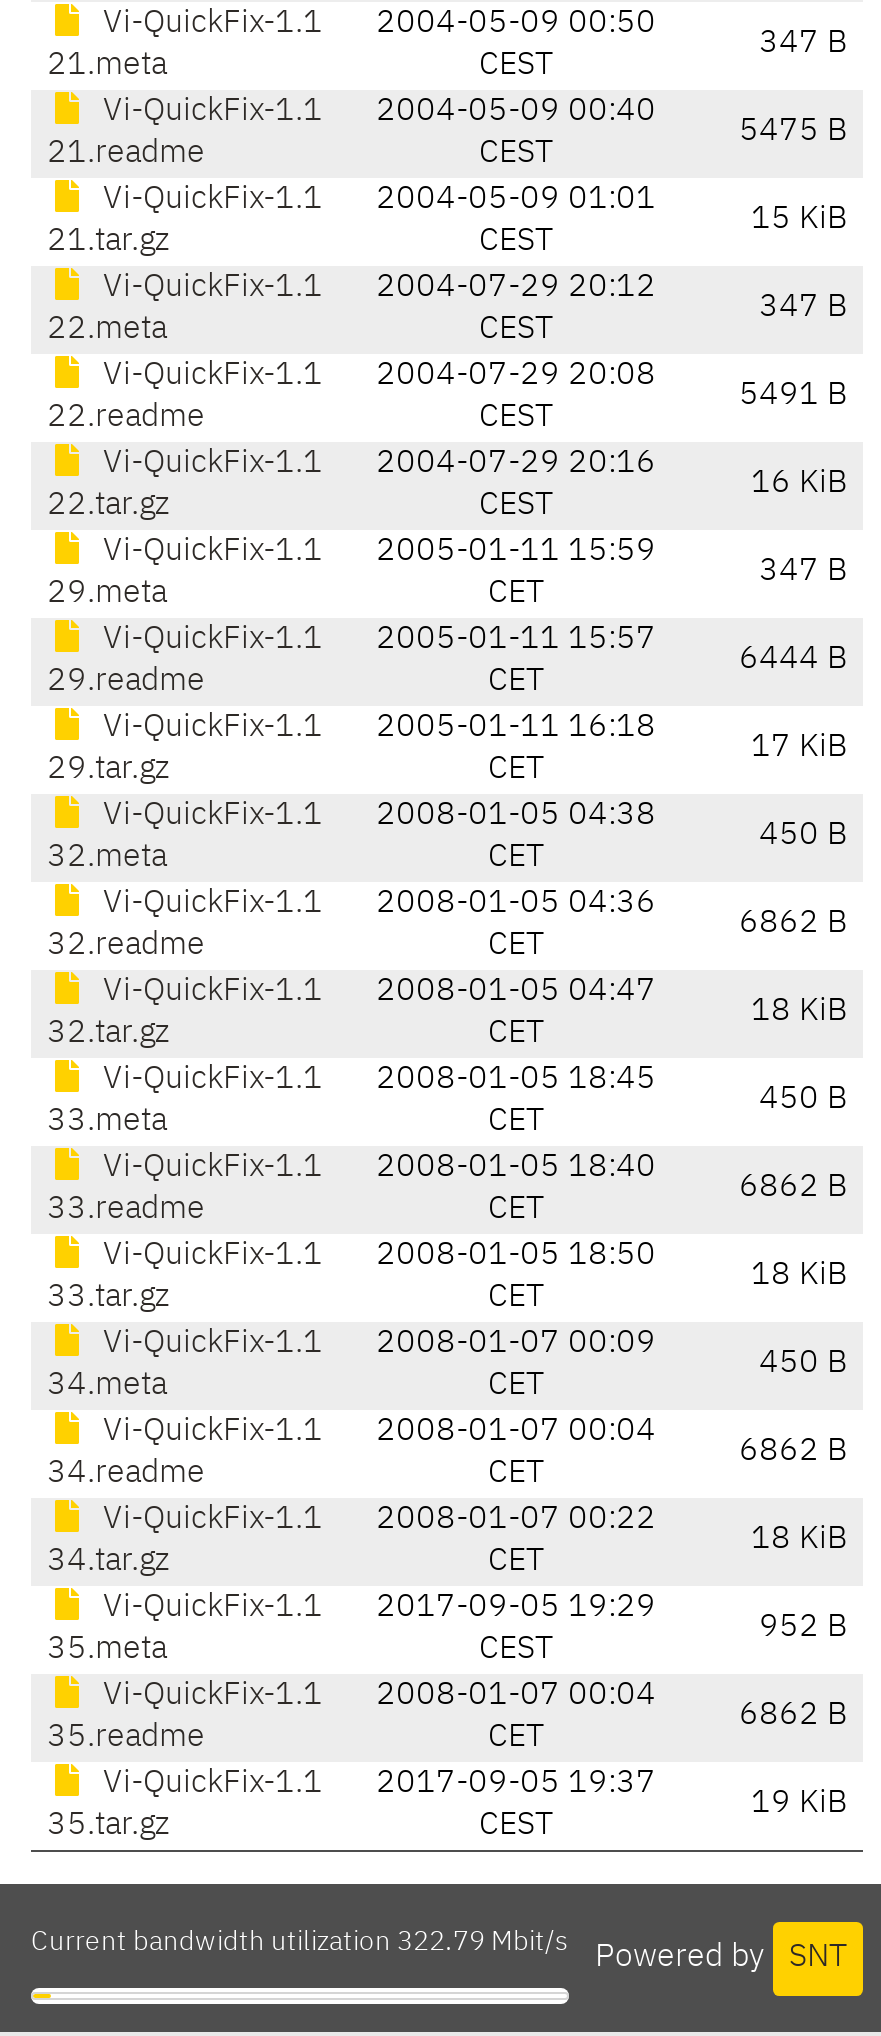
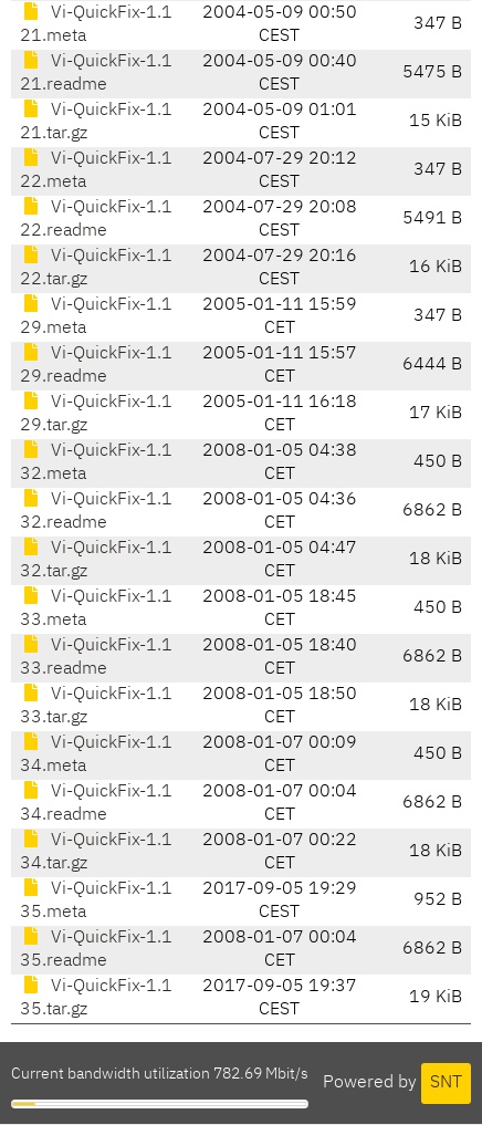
- Current bandwidth utilization 322.79 Mbit/s
+ Current bandwidth utilization 782.69 Mbit/s
